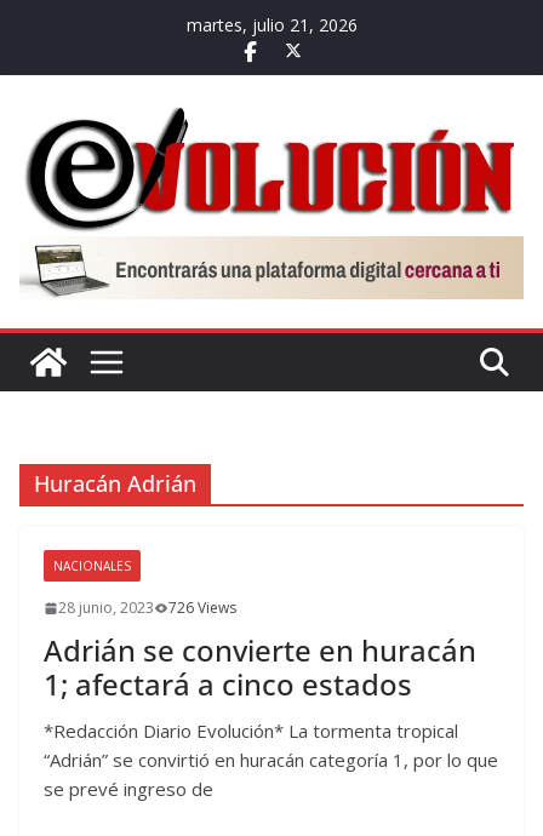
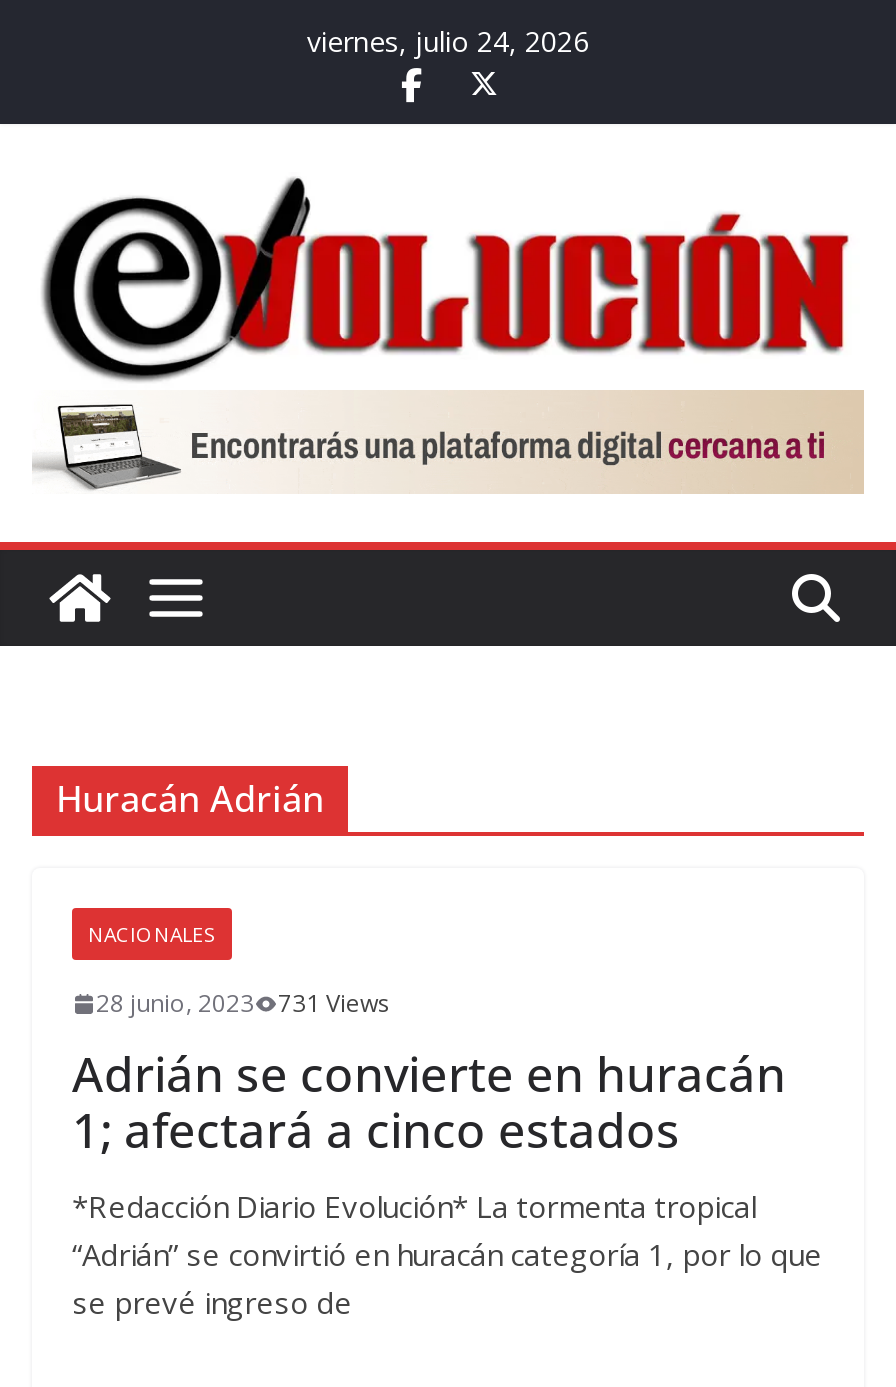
- martes, julio 21, 2026
+ viernes, julio 24, 2026

- 28 junio, 2023 726 Views
+ 28 junio, 2023 731 Views
